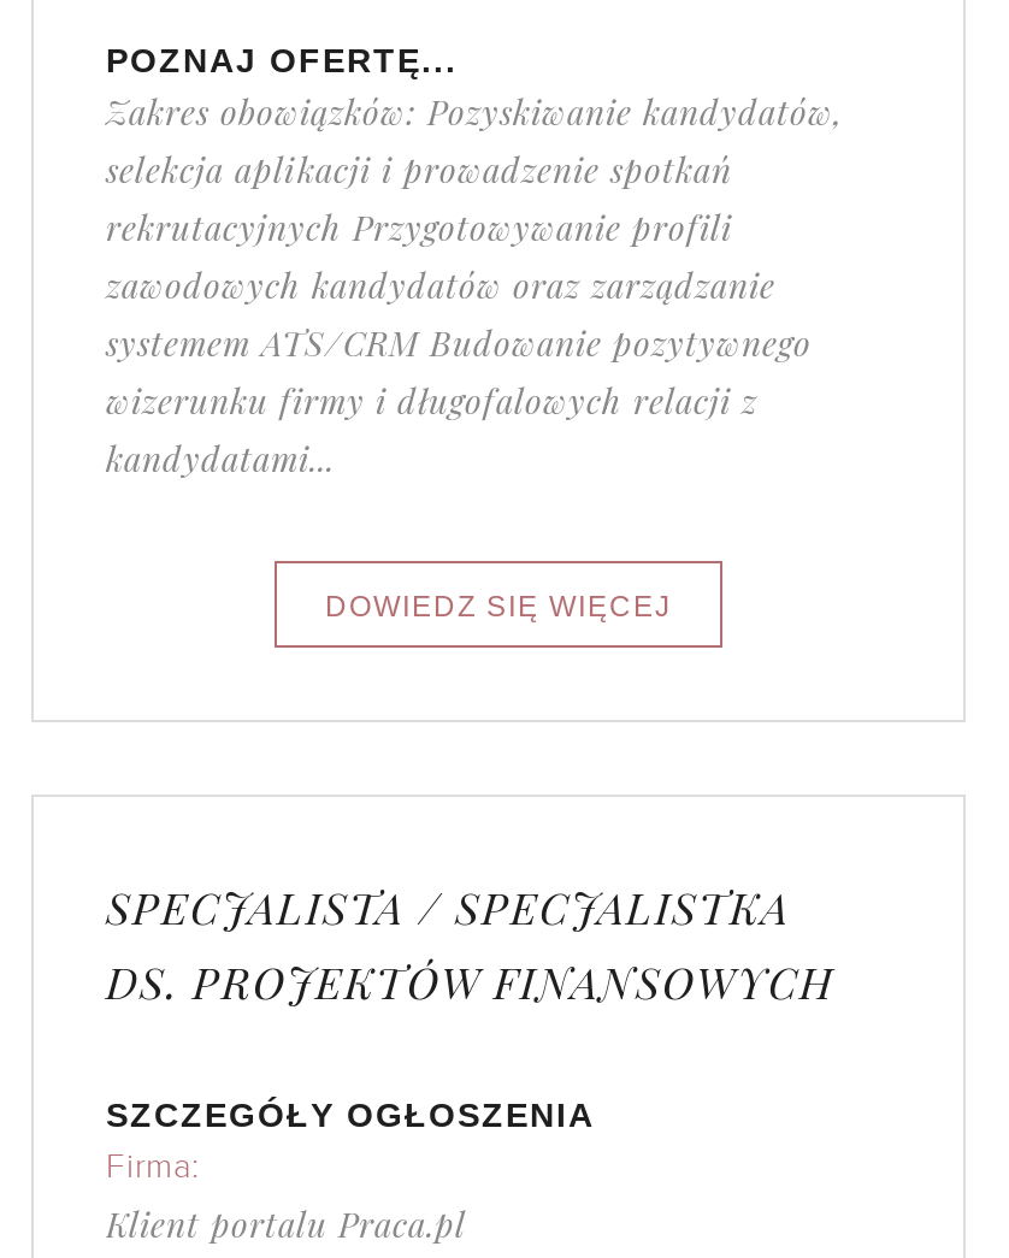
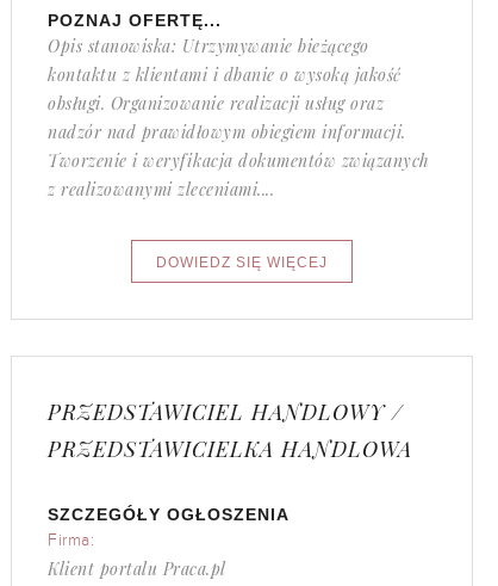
- Zakres obowiązków: Pozyskiwanie kandydatów,
- selekcja aplikacji i prowadzenie spotkań
- rekrutacyjnych Przygotowywanie profili
- zawodowych kandydatów oraz zarządzanie
- systemem ATS/CRM Budowanie pozytywnego
- wizerunku firmy i długofalowych relacji z
- kandydatami...
+ Opis stanowiska: Utrzymywanie bieżącego
+ kontaktu z klientami i dbanie o wysoką jakość
+ obsługi. Organizowanie realizacji usług oraz
+ nadzór nad prawidłowym obiegiem informacji.
+ Tworzenie i weryfikacja dokumentów związanych
+ z realizowanymi zleceniami....

- SPECJALISTA / SPECJALISTKA
- DS. PROJEKTÓW FINANSOWYCH
+ PRZEDSTAWICIEL HANDLOWY /
+ PRZEDSTAWICIELKA HANDLOWA
